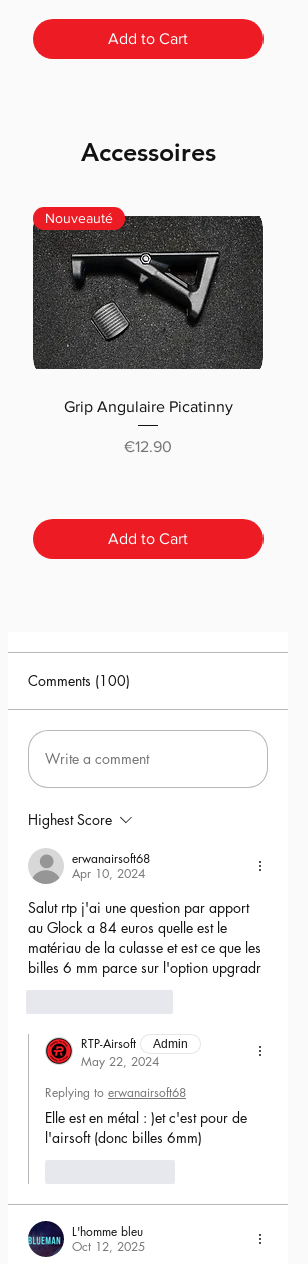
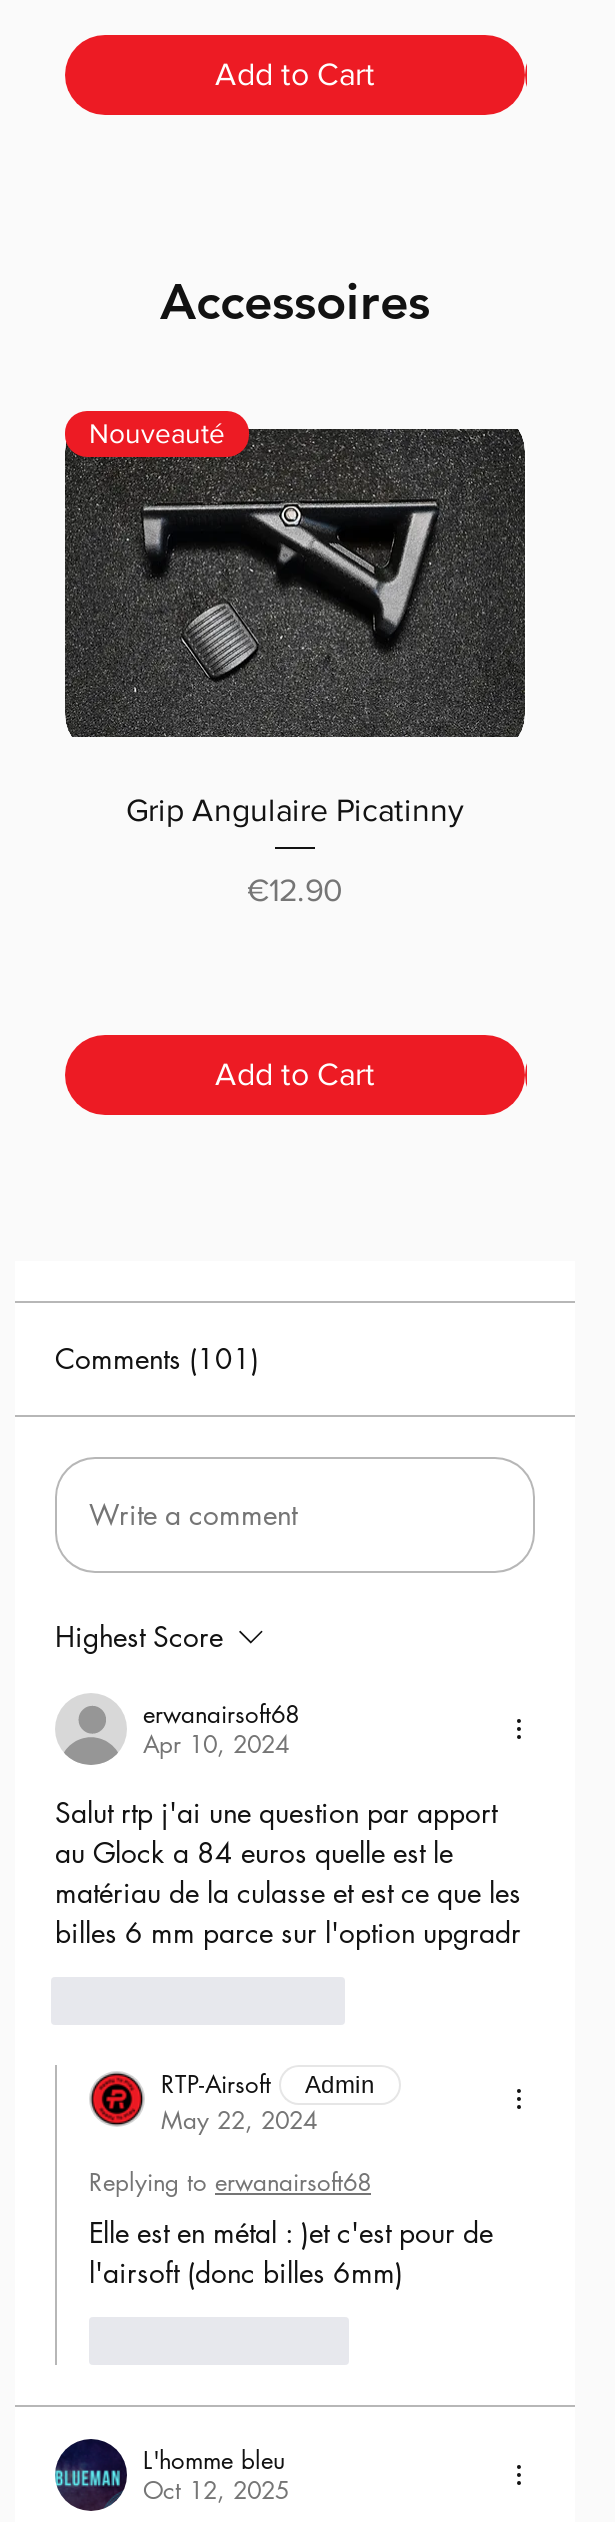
- Comments (100)
+ Comments (101)
